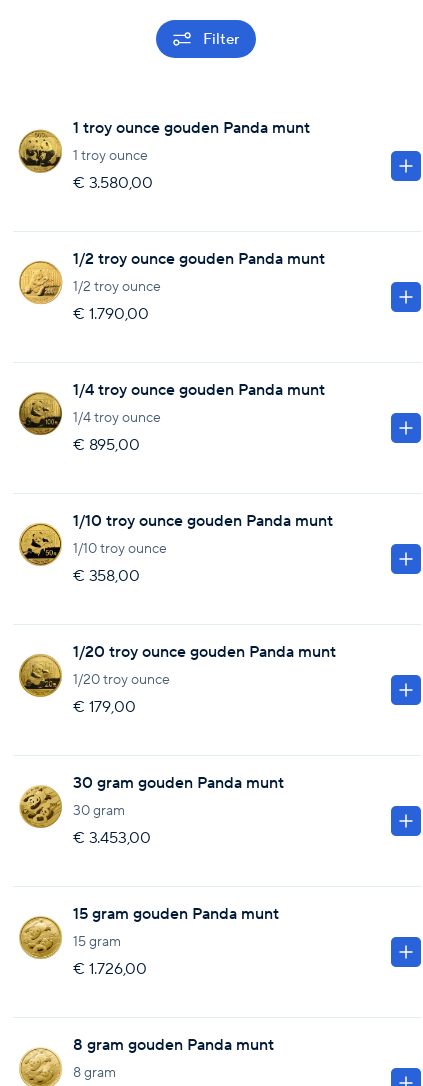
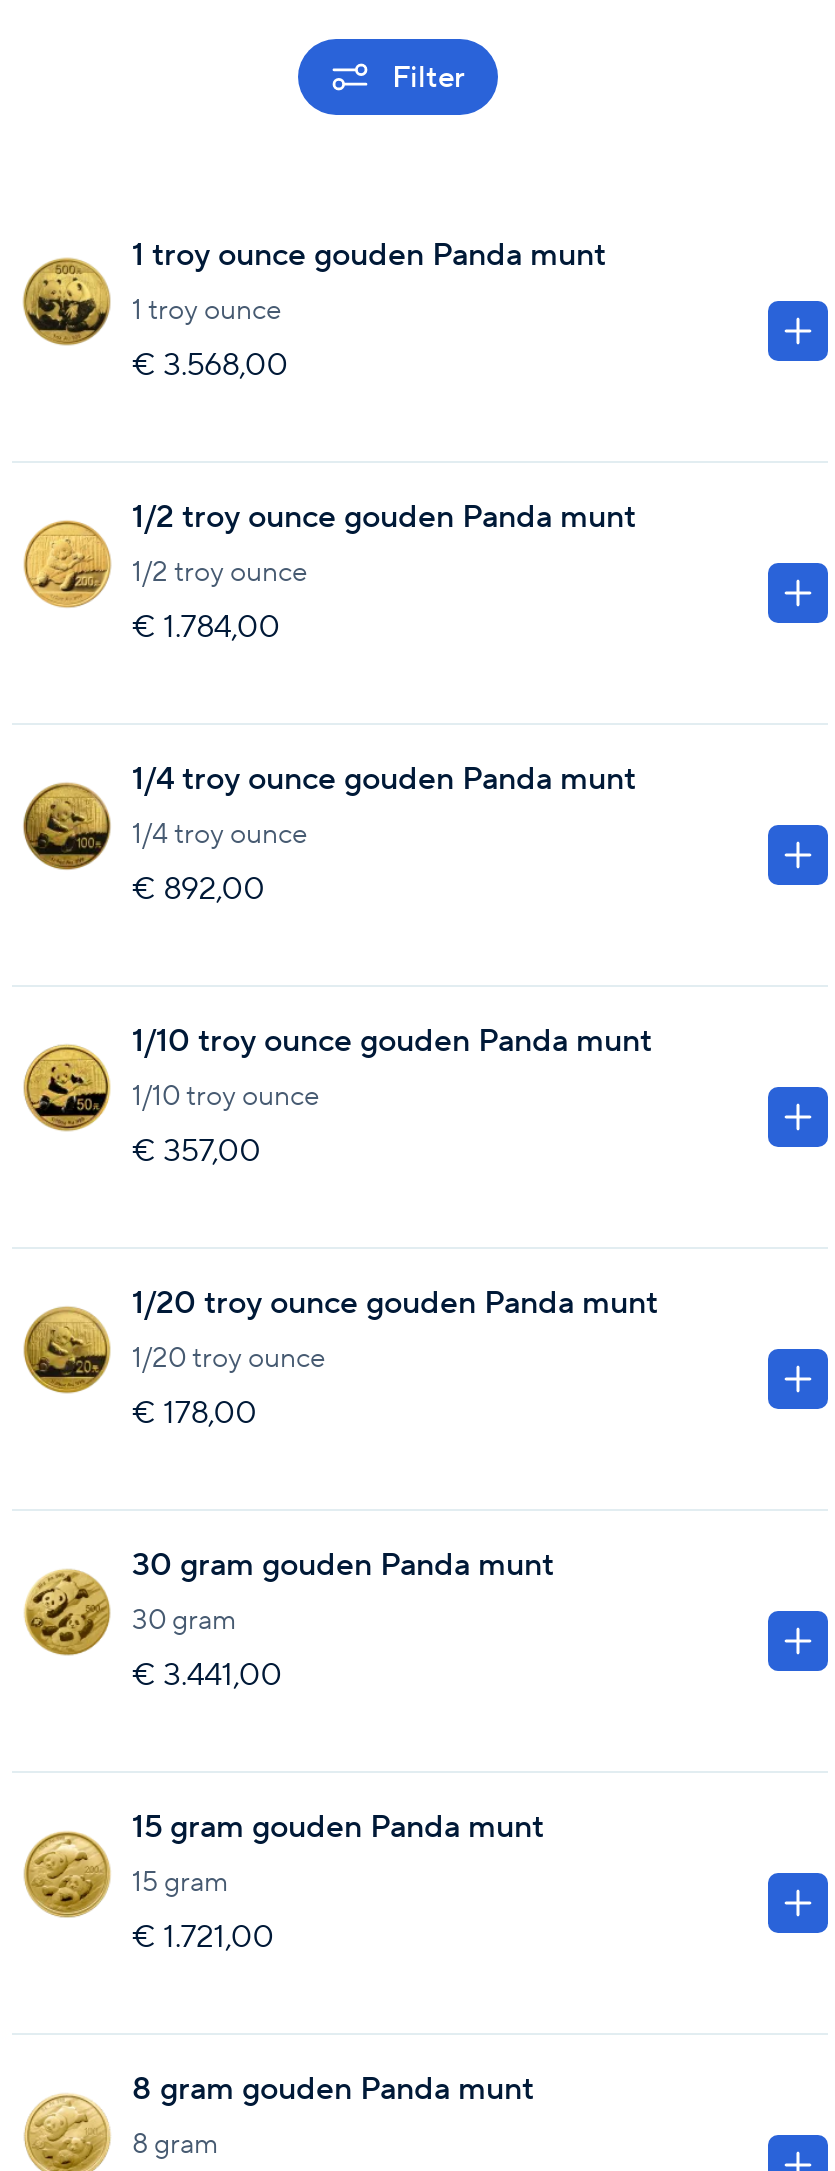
- € 3.580,00
+ € 3.568,00

- € 1.790,00
+ € 1.784,00

- € 895,00
+ € 892,00

- € 358,00
+ € 357,00

- € 179,00
+ € 178,00

- € 3.453,00
+ € 3.441,00

- € 1.726,00
+ € 1.721,00
